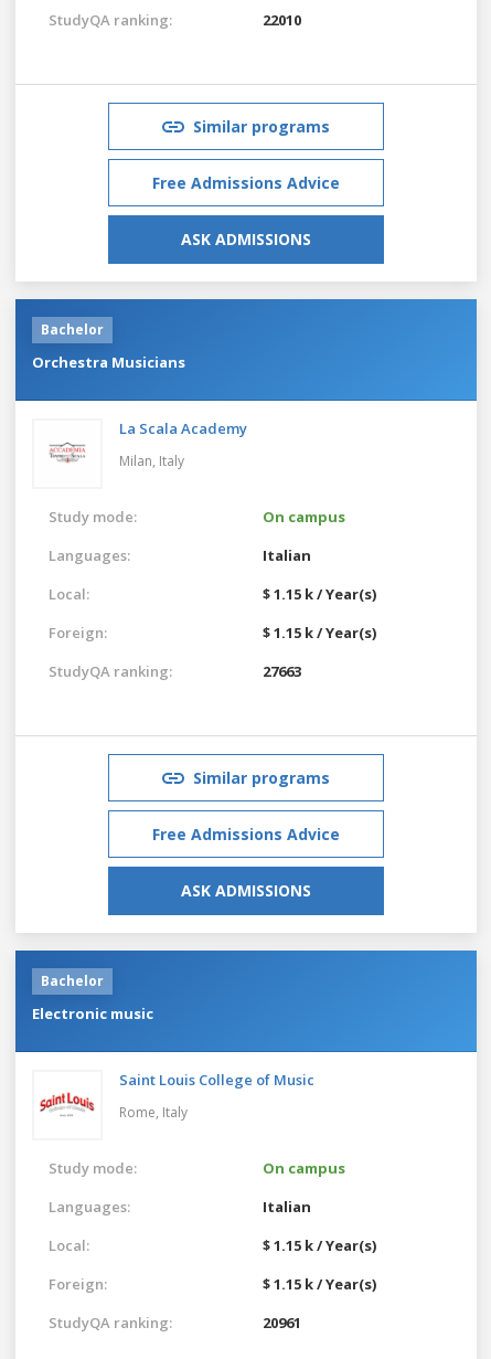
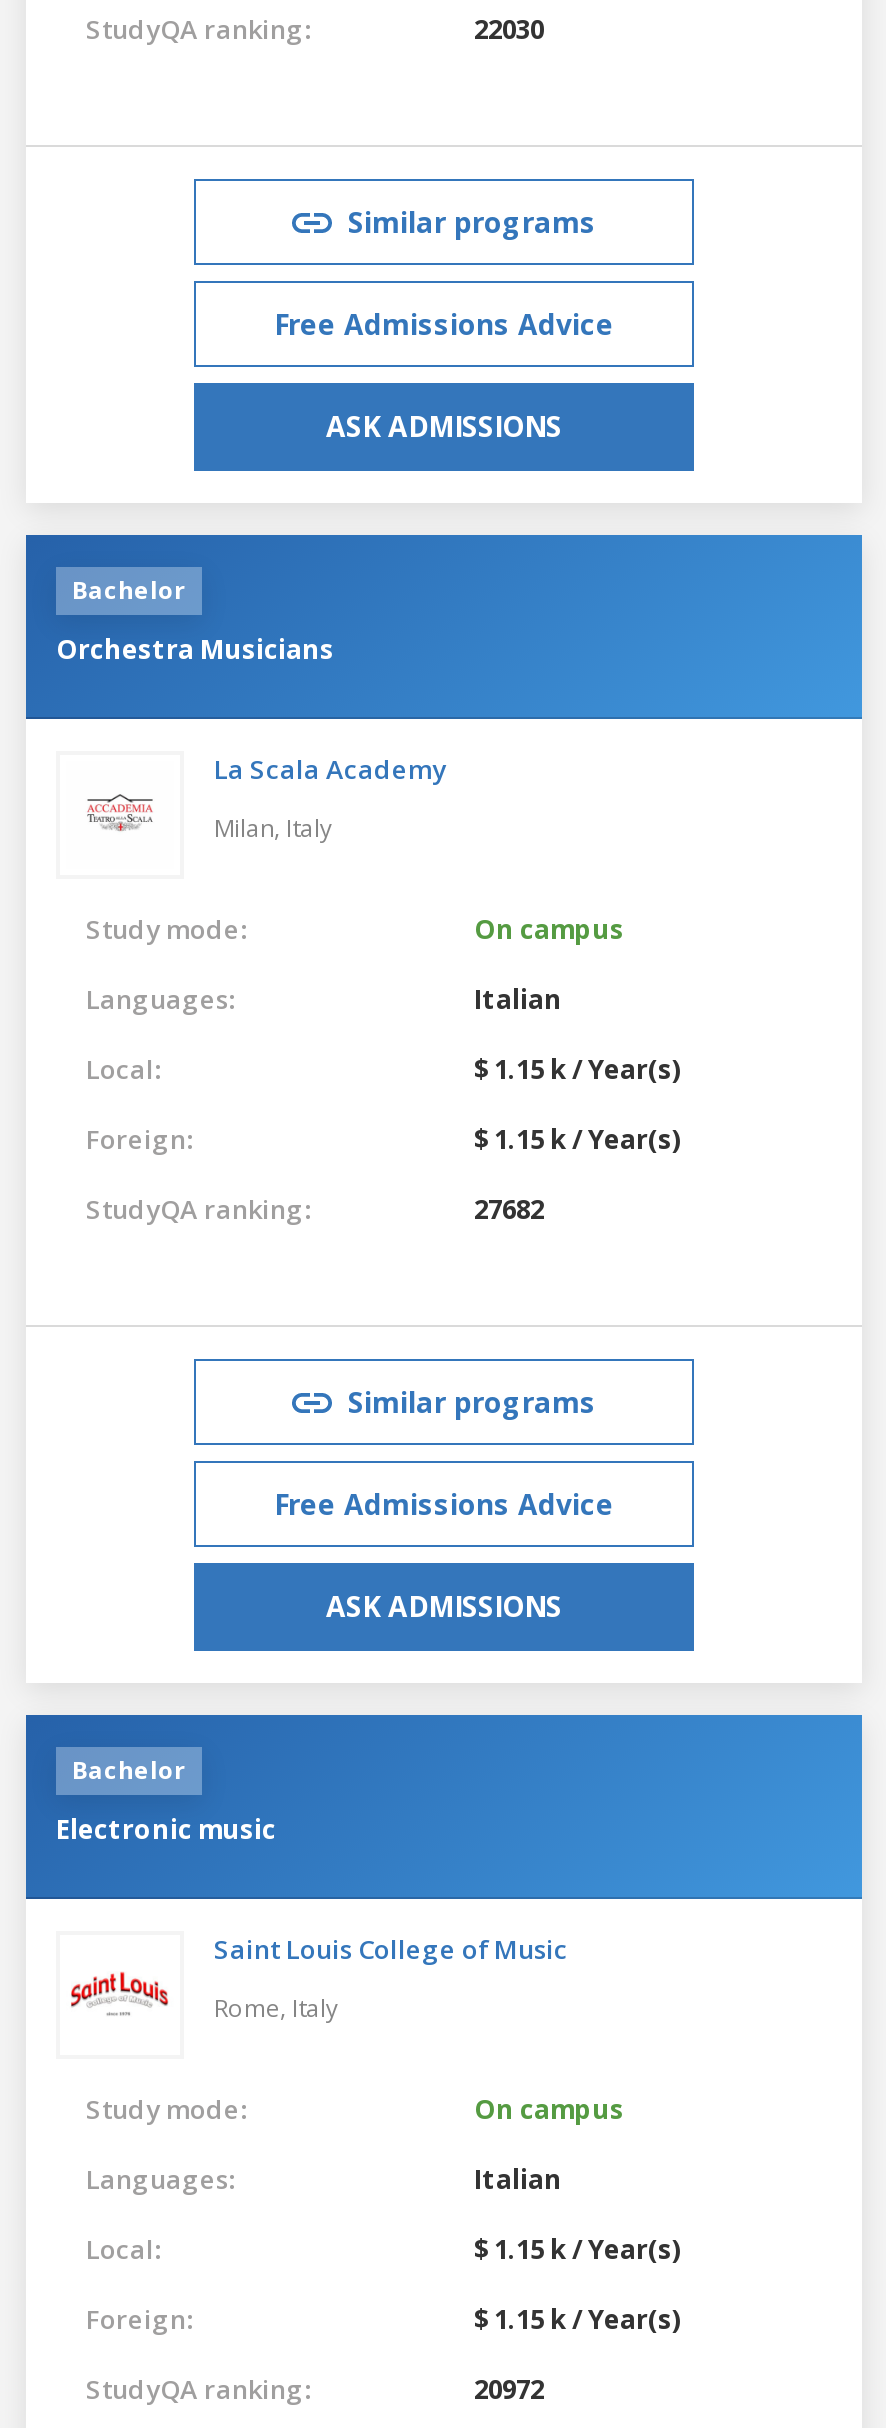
- 22010
+ 22030

- 27663
+ 27682

- 20961
+ 20972
